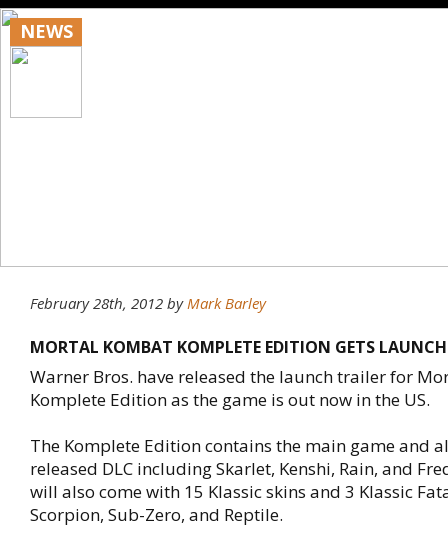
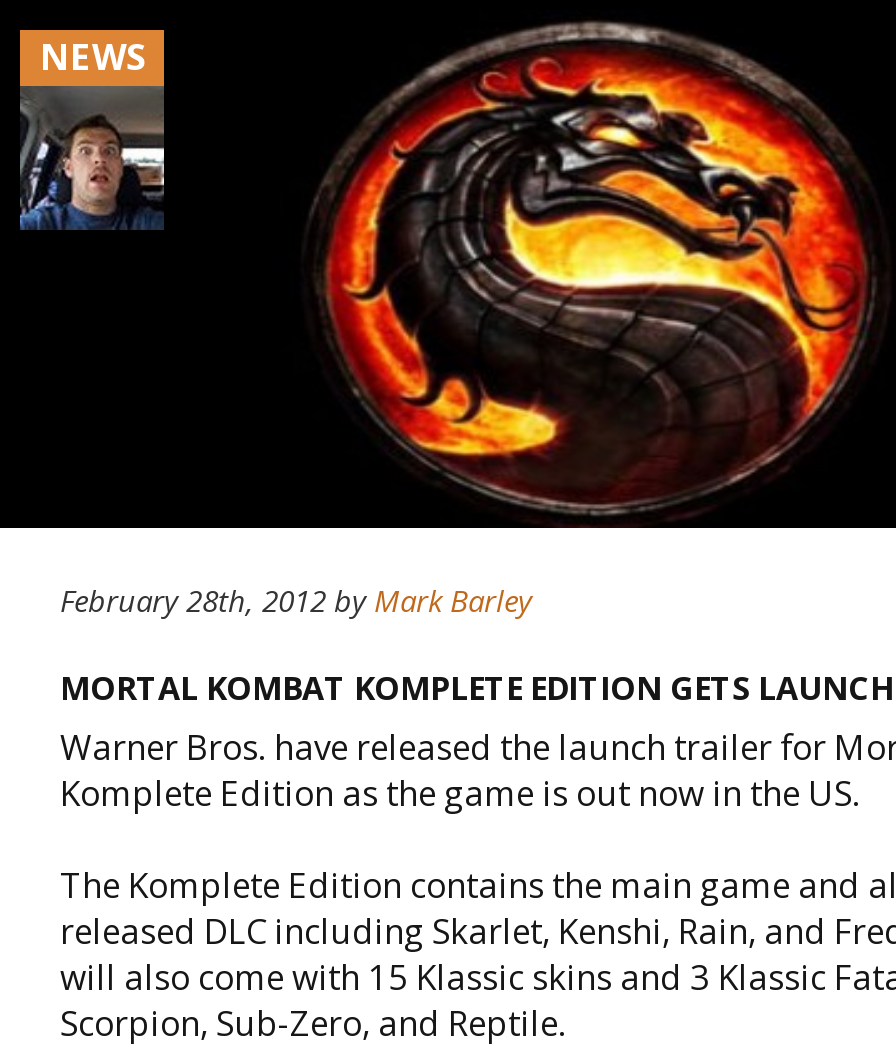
+ [image]
